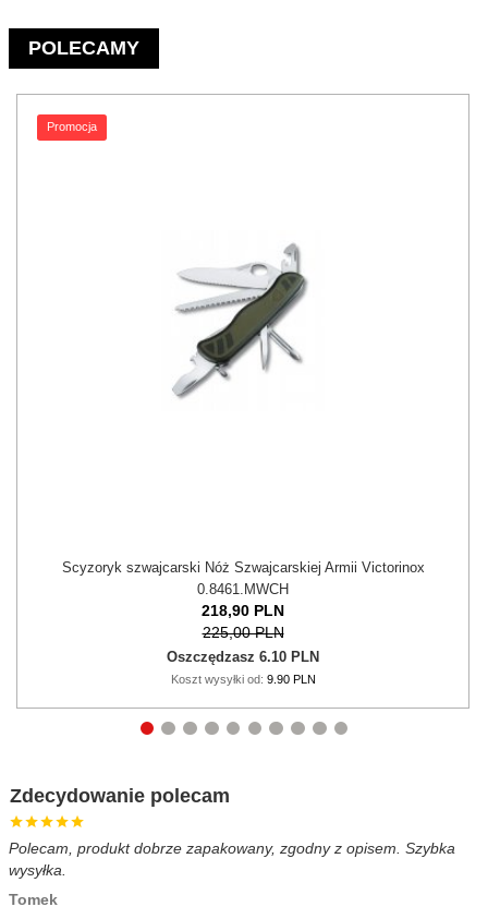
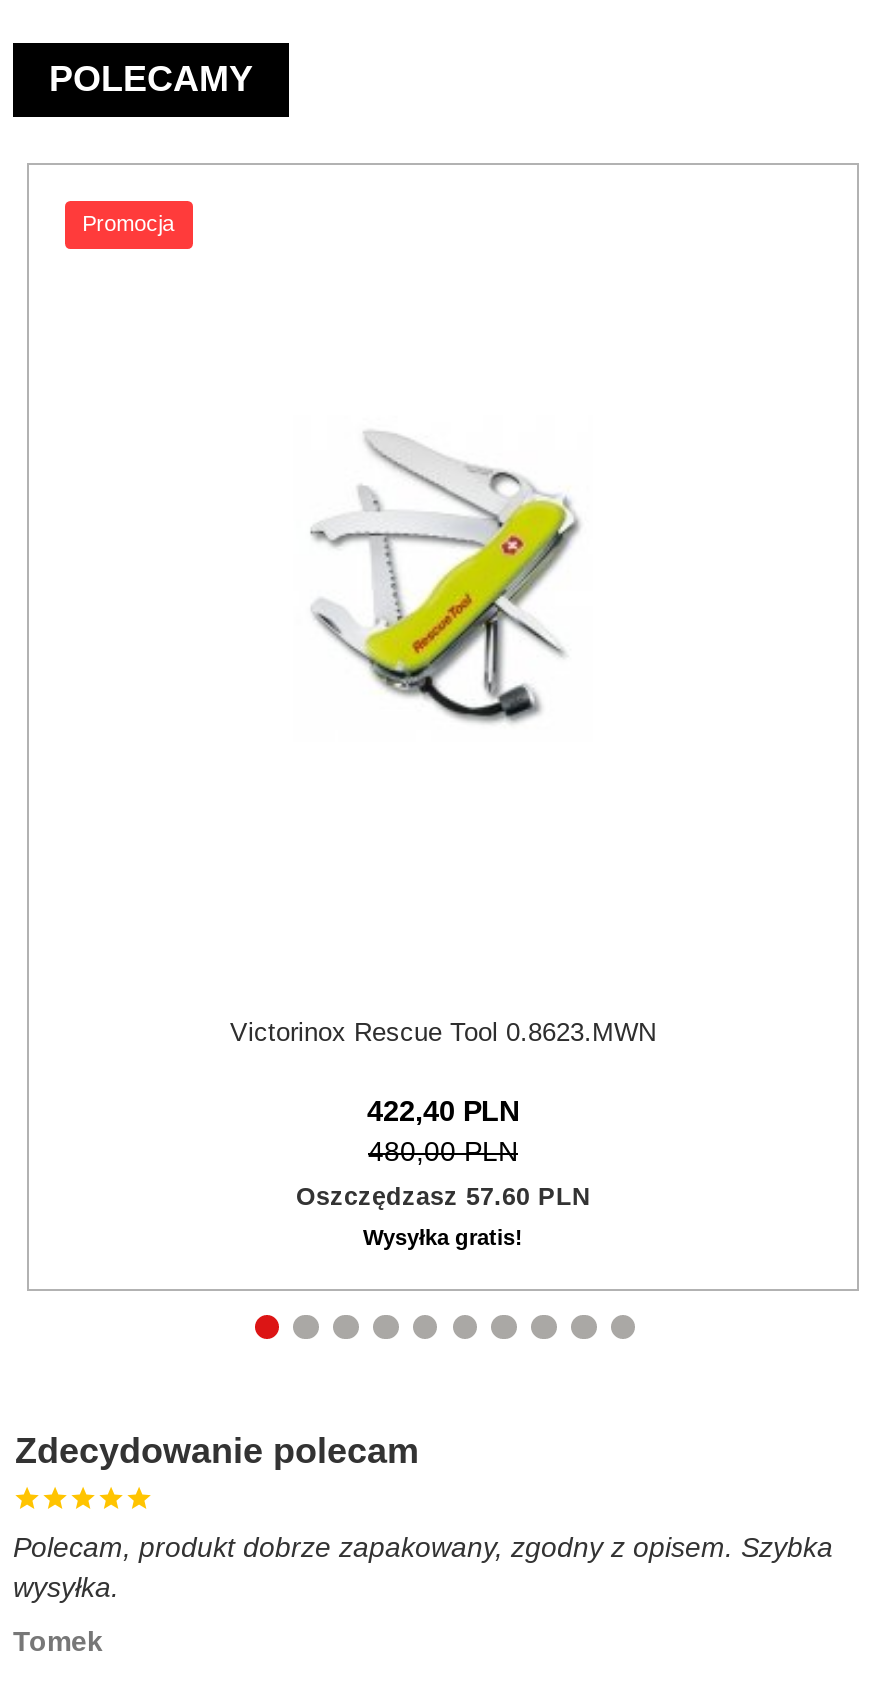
- [image]
+ [image]

- Scyzoryk szwajcarski Nóż Szwajcarskiej Armii Victorinox
- 0.8461.MWCH
- 218,90 PLN
- 225,00 PLN
- Oszczędzasz 6.10 PLN
- Koszt wysyłki od: 9.90 PLN
+ Victorinox Rescue Tool 0.8623.MWN
+ 422,40 PLN
+ 480,00 PLN
+ Oszczędzasz 57.60 PLN
+ Wysyłka gratis!
